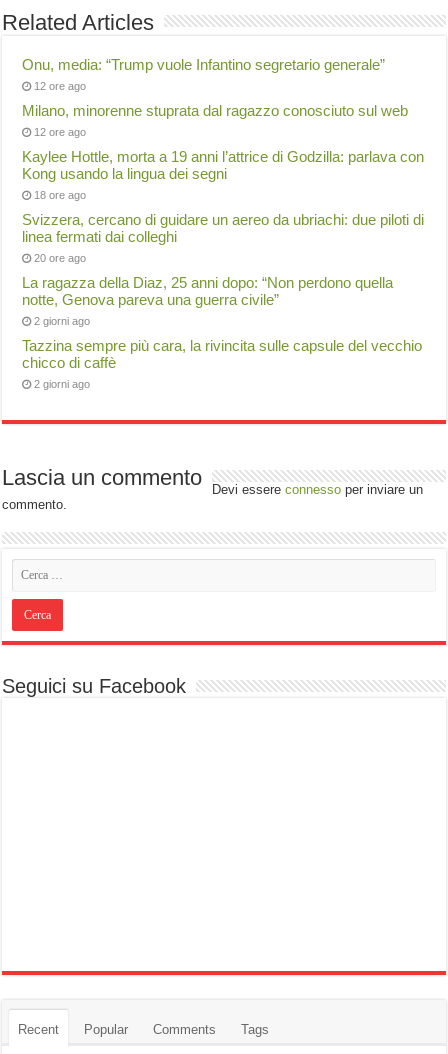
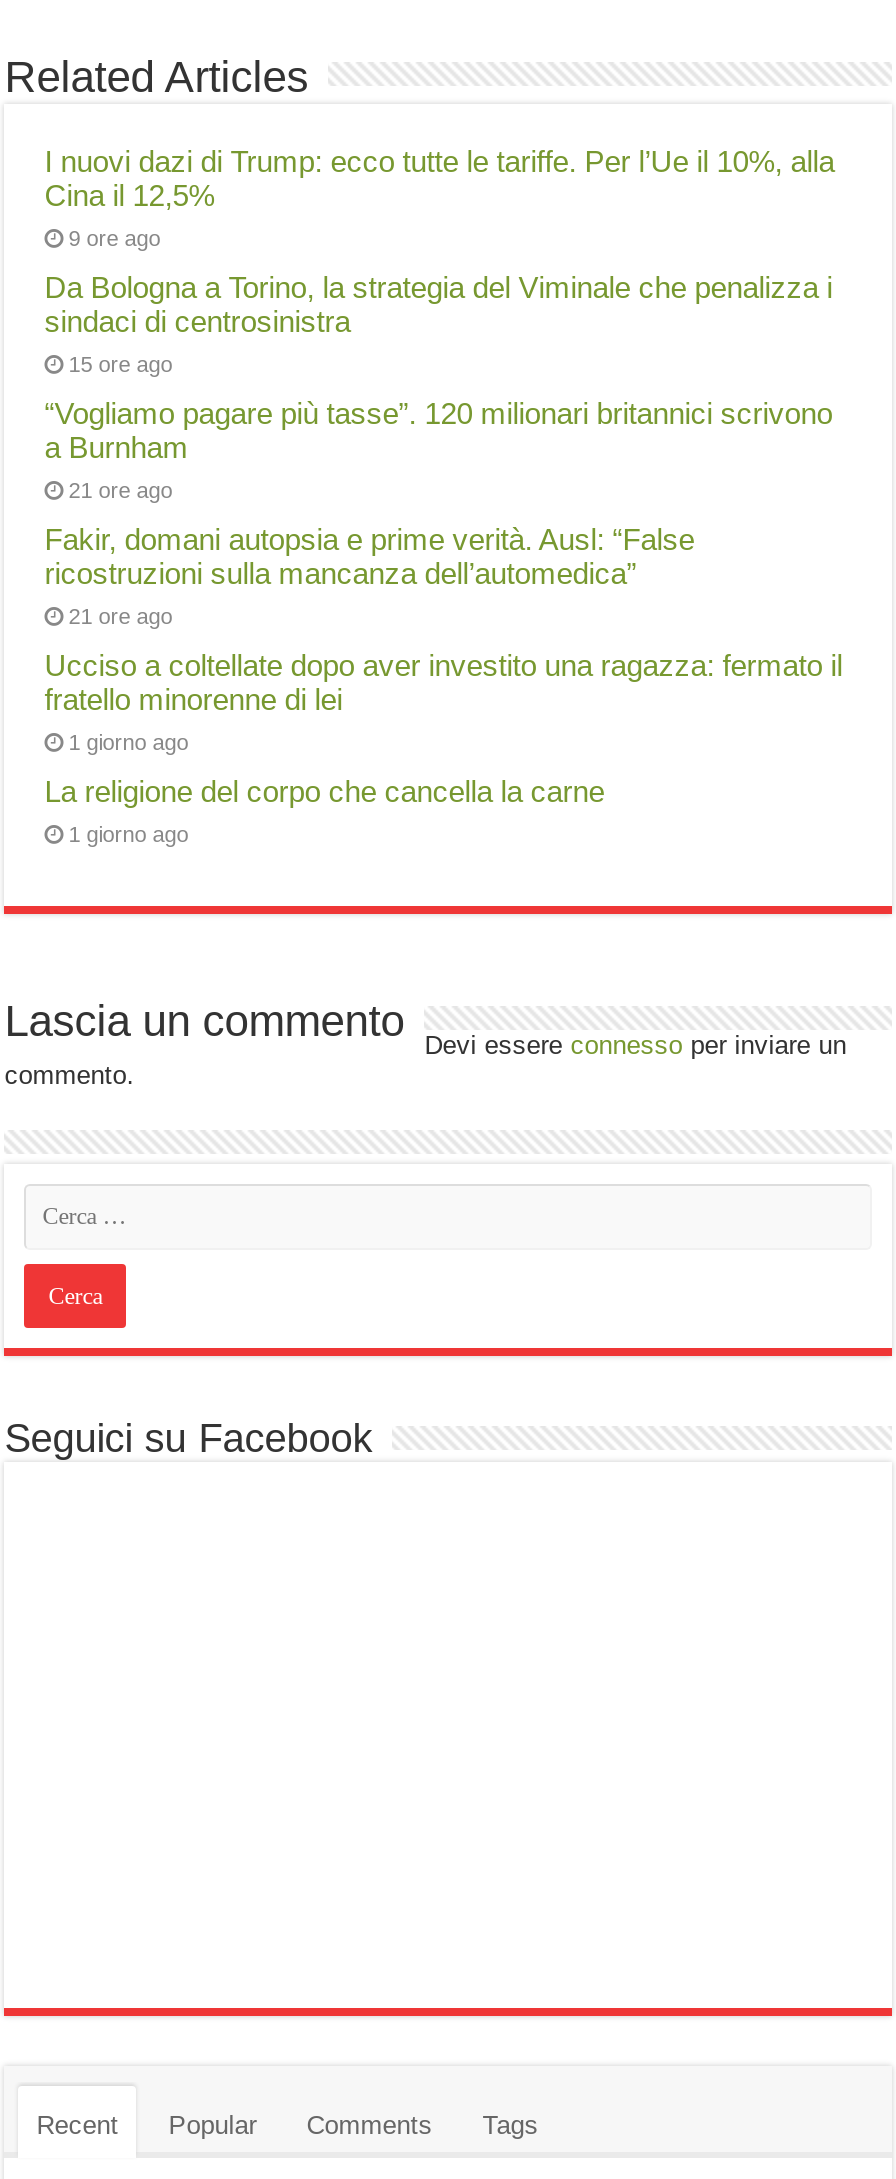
- Onu, media: “Trump vuole Infantino segretario generale”
- 12 ore ago
+ I nuovi dazi di Trump: ecco tutte le tariffe. Per l’Ue il 10%, alla
+ Cina il 12,5%
+ 9 ore ago

- Milano, minorenne stuprata dal ragazzo conosciuto sul web
- 12 ore ago
+ Da Bologna a Torino, la strategia del Viminale che penalizza i
+ sindaci di centrosinistra
+ 15 ore ago

- Kaylee Hottle, morta a 19 anni l’attrice di Godzilla: parlava con
- Kong usando la lingua dei segni
- 18 ore ago
+ “Vogliamo pagare più tasse”. 120 milionari britannici scrivono
+ a Burnham
+ 21 ore ago

- Svizzera, cercano di guidare un aereo da ubriachi: due piloti di
- linea fermati dai colleghi
- 20 ore ago
+ Fakir, domani autopsia e prime verità. Ausl: “False
+ ricostruzioni sulla mancanza dell’automedica”
+ 21 ore ago

- La ragazza della Diaz, 25 anni dopo: “Non perdono quella
- notte, Genova pareva una guerra civile”
- 2 giorni ago
+ Ucciso a coltellate dopo aver investito una ragazza: fermato il
+ fratello minorenne di lei
+ 1 giorno ago

- Tazzina sempre più cara, la rivincita sulle capsule del vecchio
- chicco di caffè
- 2 giorni ago
+ La religione del corpo che cancella la carne
+ 1 giorno ago
